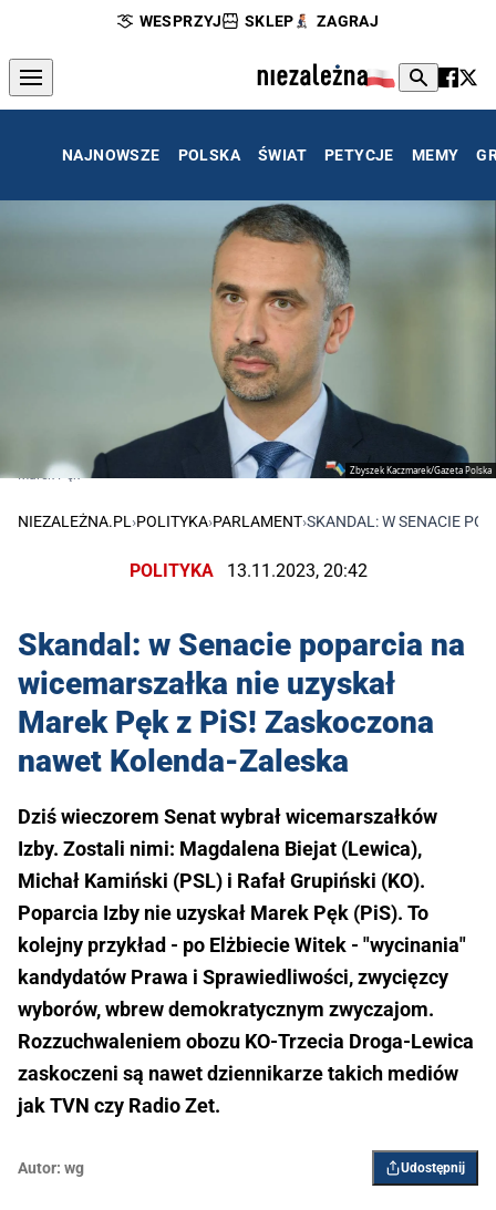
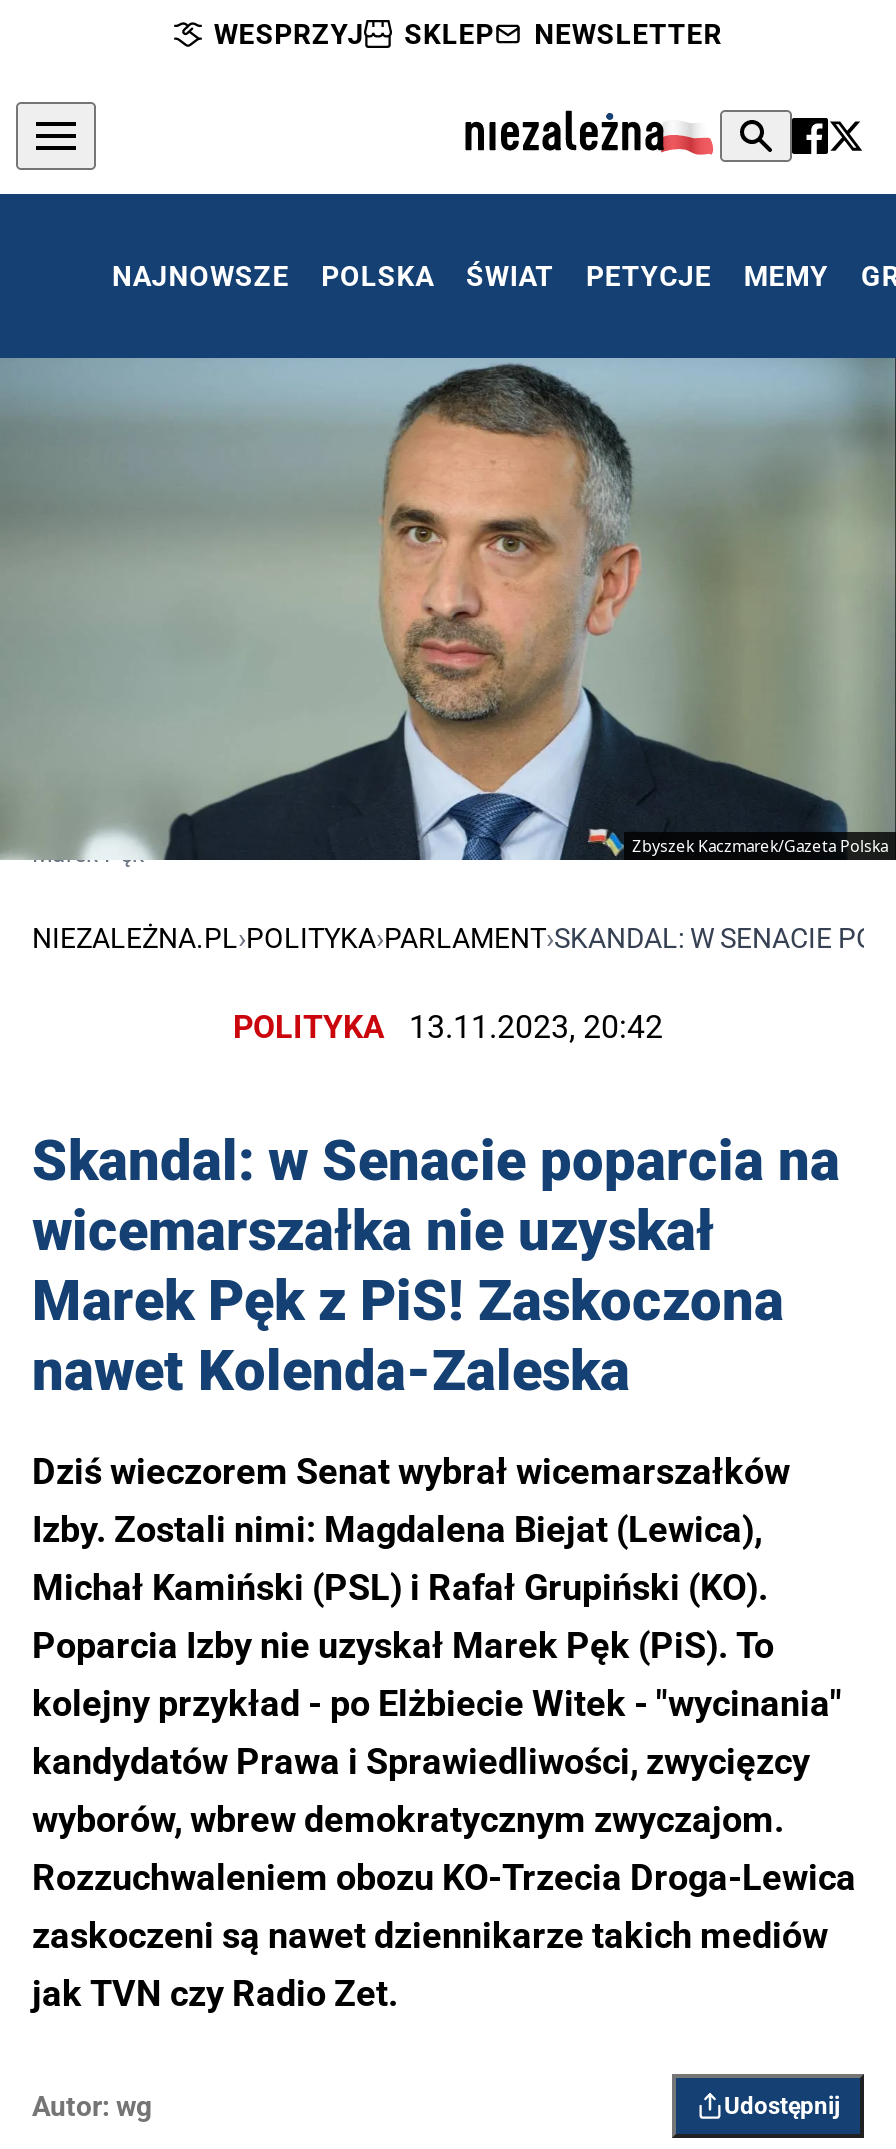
- ZAGRAJ
+ NEWSLETTER
